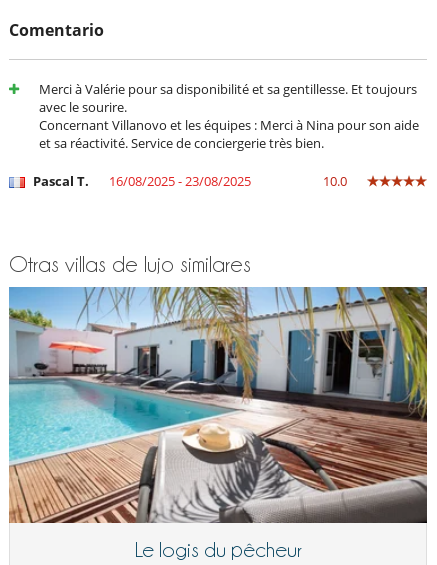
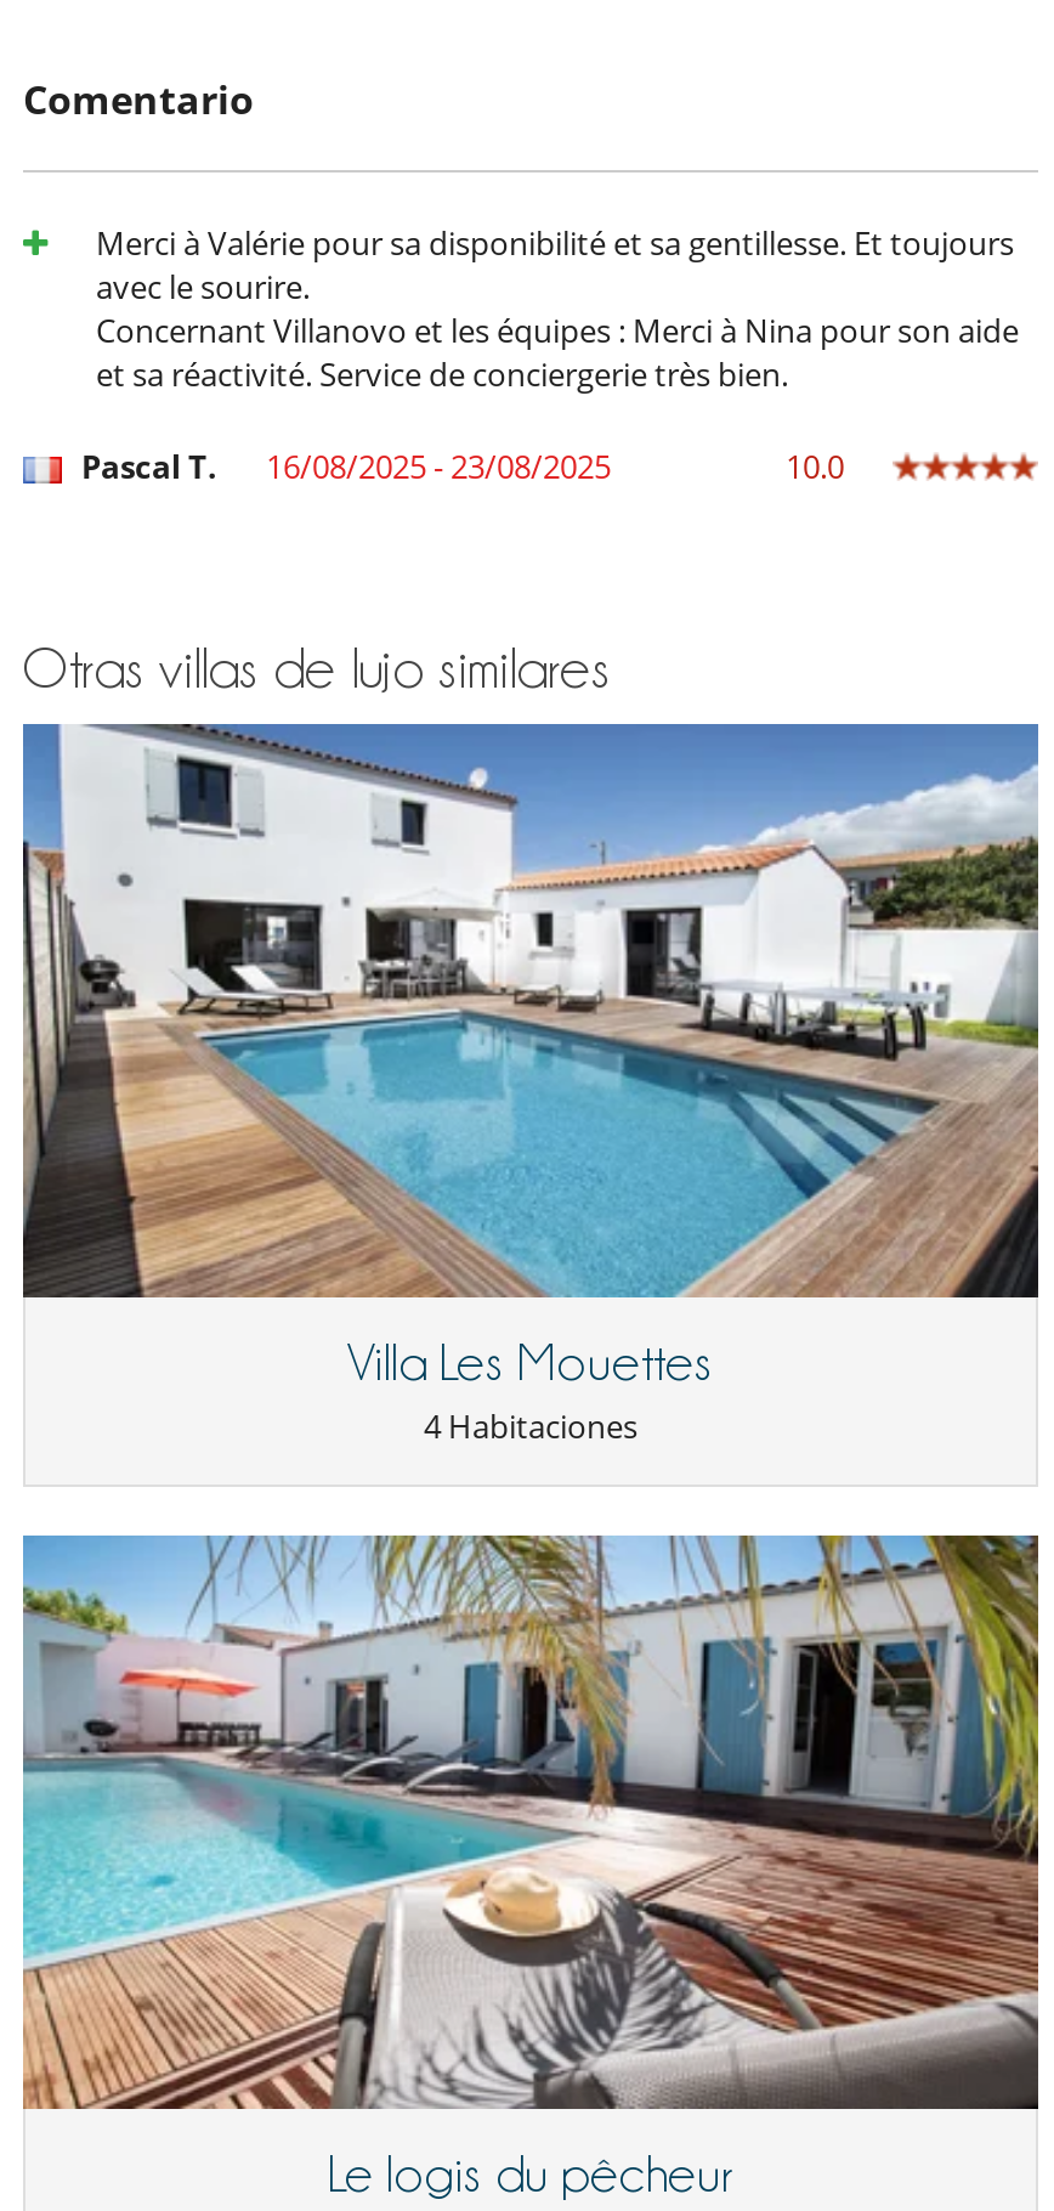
+ [image]
+ Villa Les Mouettes
+ 4 Habitaciones
